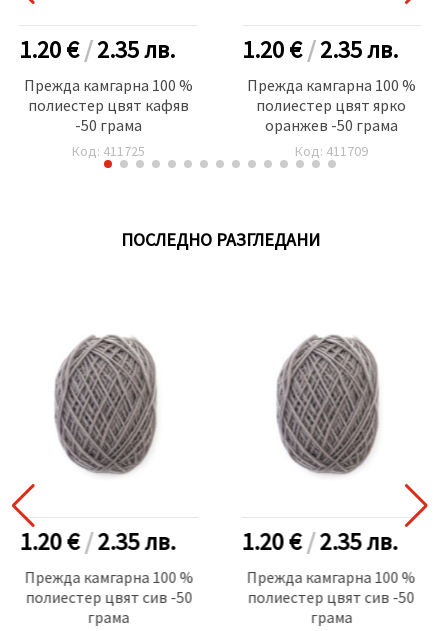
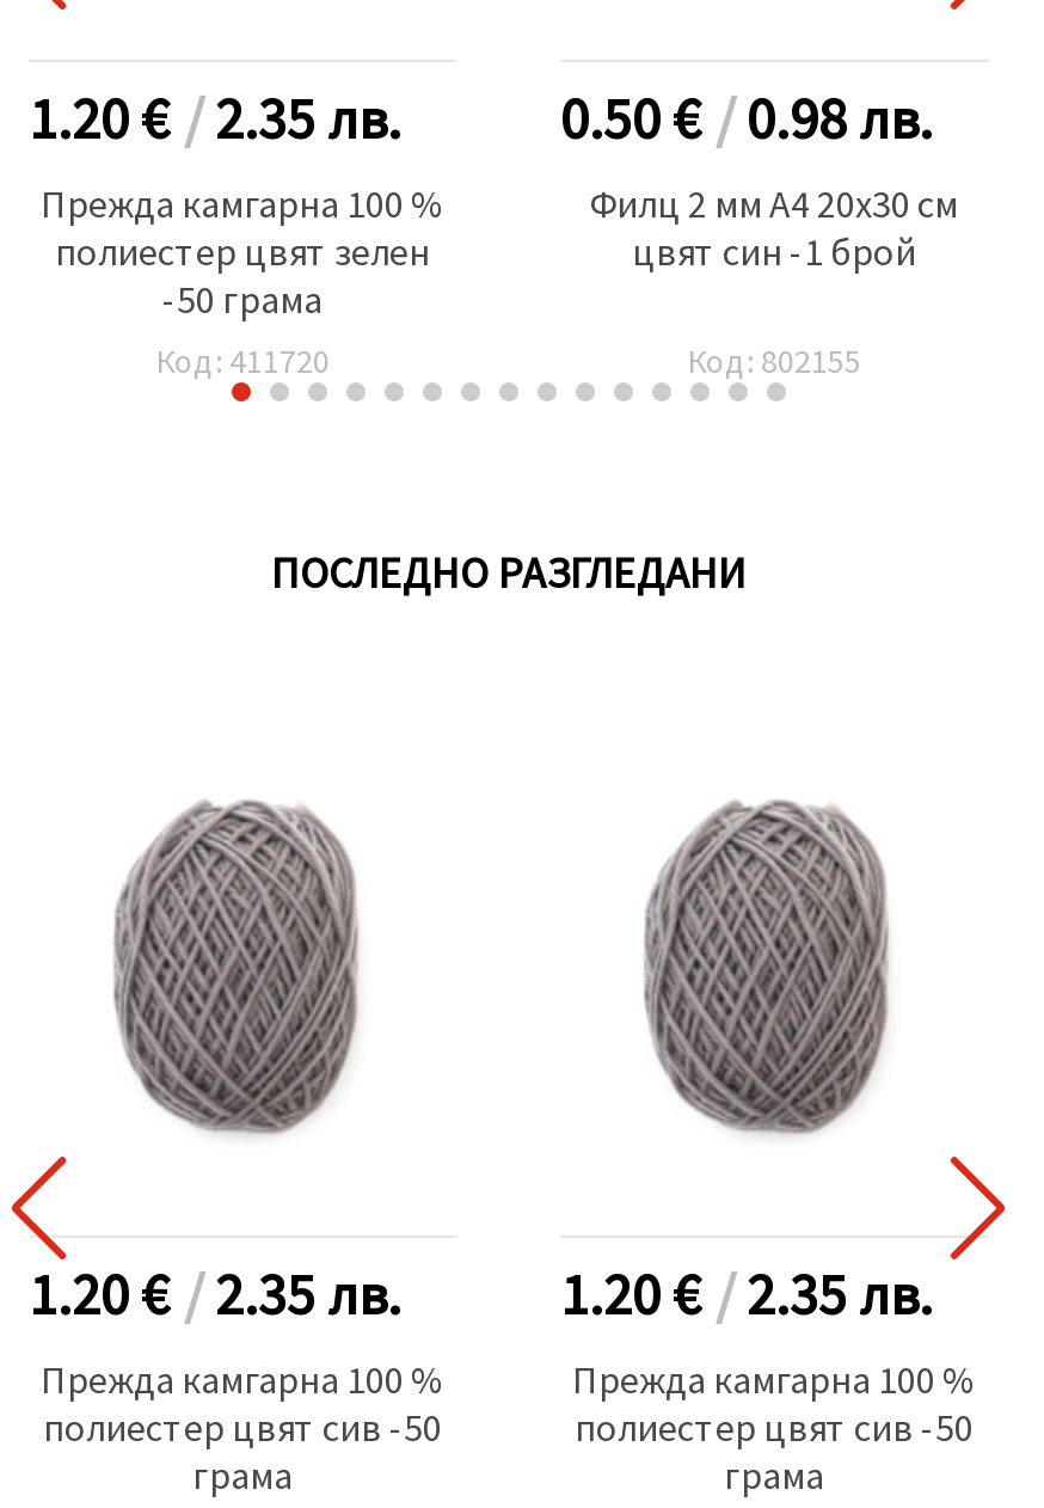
- 1.20 €/ 2.35 лв.
- Прежда камгарна 100 %
- полиестер цвят ярко
- оранжев -50 грама
- Код: 411709
+ 0.50 €/ 0.98 лв.
+ Филц 2 мм A4 20x30 см
+ цвят син -1 брой
+ Код: 802155

- полиестер цвят кафяв
+ полиестер цвят зелен

- Код: 411725
+ Код: 411720
